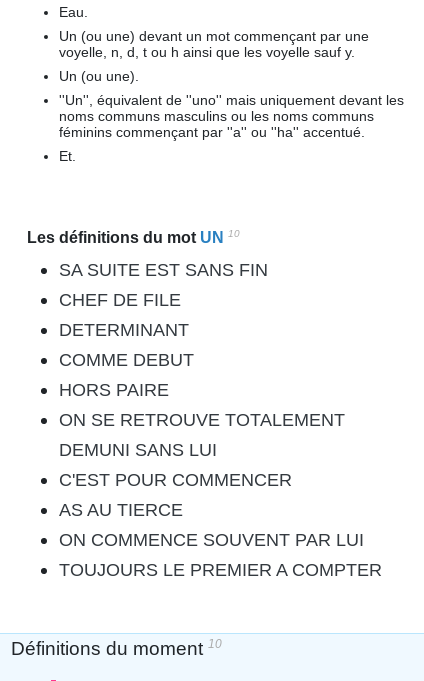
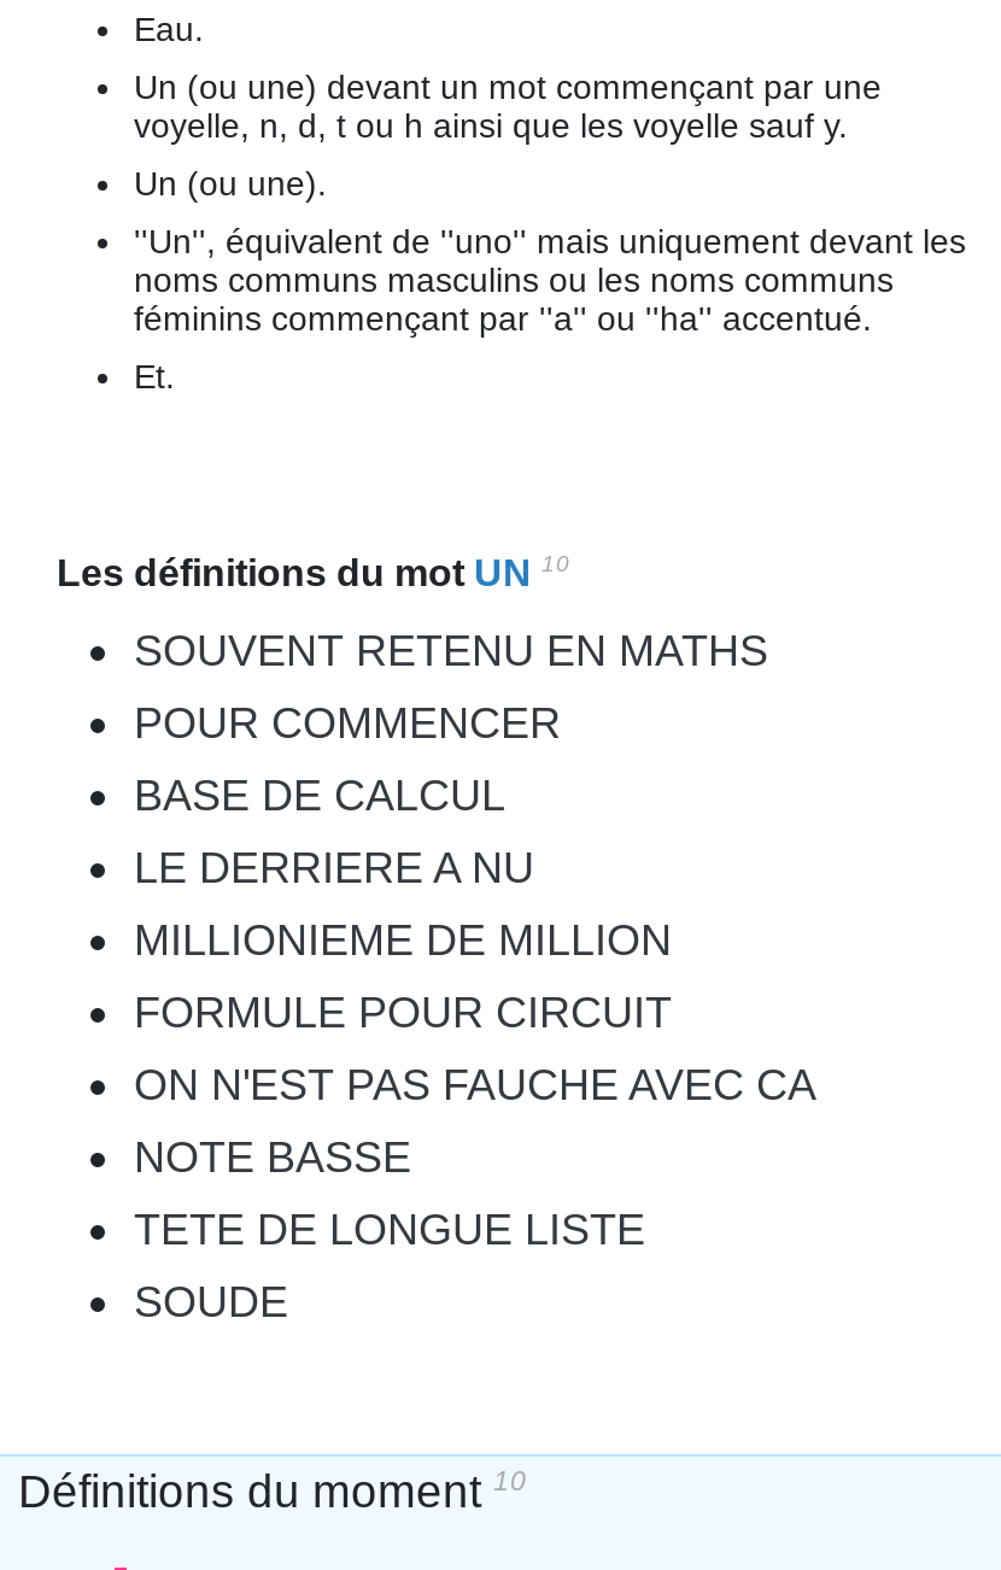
- SA SUITE EST SANS FIN
- CHEF DE FILE
- DETERMINANT
- COMME DEBUT
- HORS PAIRE
- ON SE RETROUVE TOTALEMENT
- DEMUNI SANS LUI
- C'EST POUR COMMENCER
- AS AU TIERCE
- ON COMMENCE SOUVENT PAR LUI
- TOUJOURS LE PREMIER A COMPTER
+ SOUVENT RETENU EN MATHS
+ POUR COMMENCER
+ BASE DE CALCUL
+ LE DERRIERE A NU
+ MILLIONIEME DE MILLION
+ FORMULE POUR CIRCUIT
+ ON N'EST PAS FAUCHE AVEC CA
+ NOTE BASSE
+ TETE DE LONGUE LISTE
+ SOUDE
